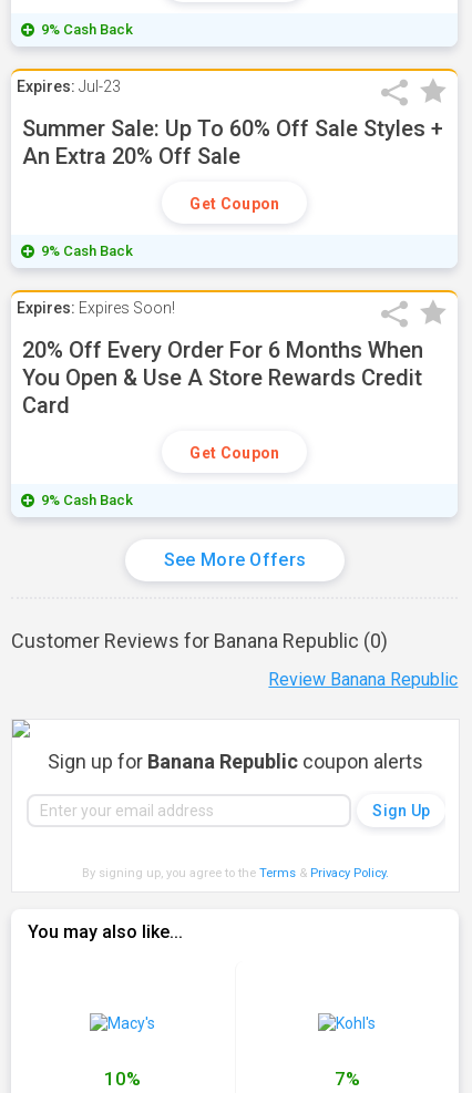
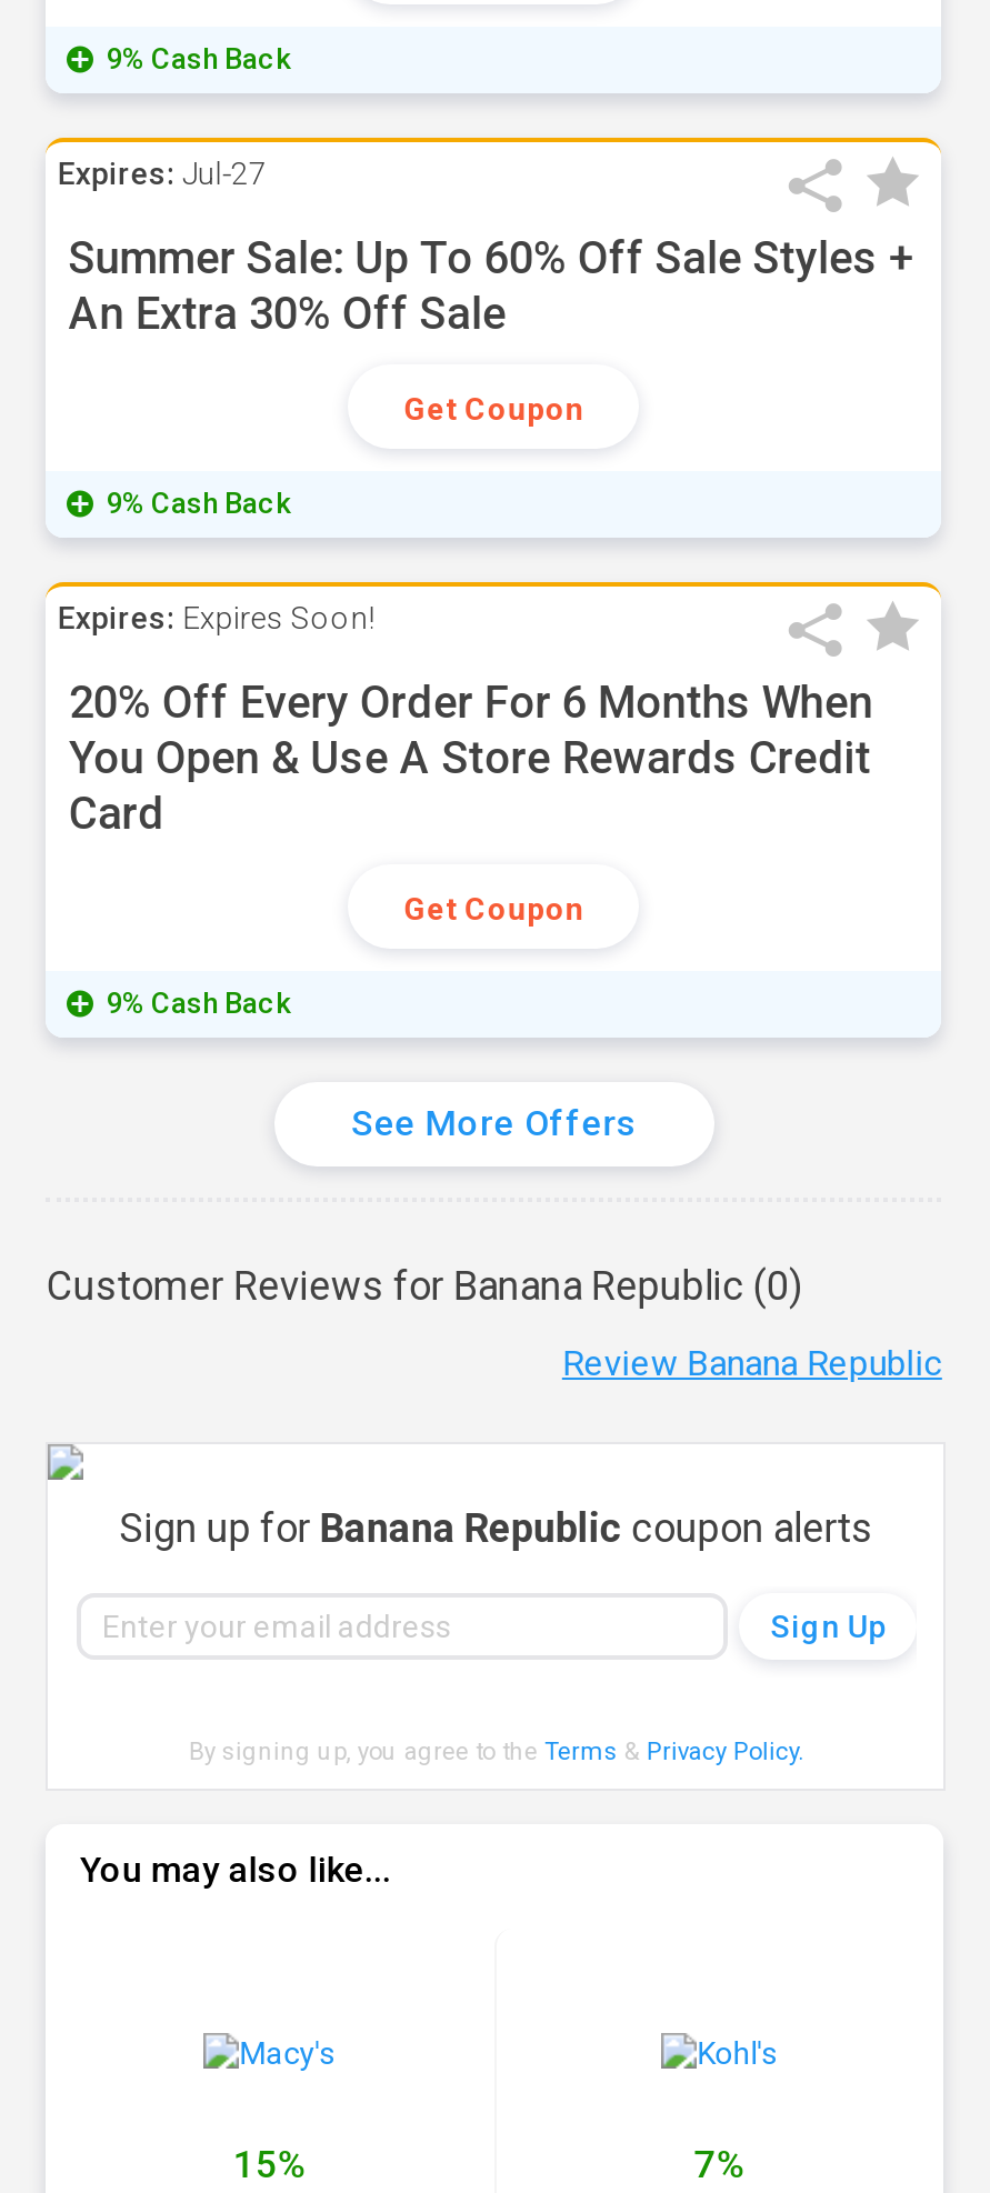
- Expires: Jul-23
+ Expires: Jul-27

- An Extra 20% Off Sale
+ An Extra 30% Off Sale

- 10%
+ 15%
